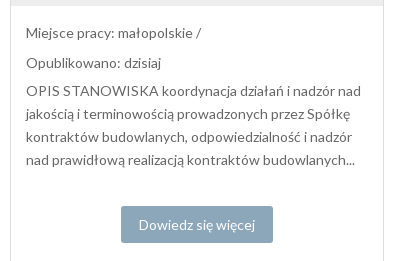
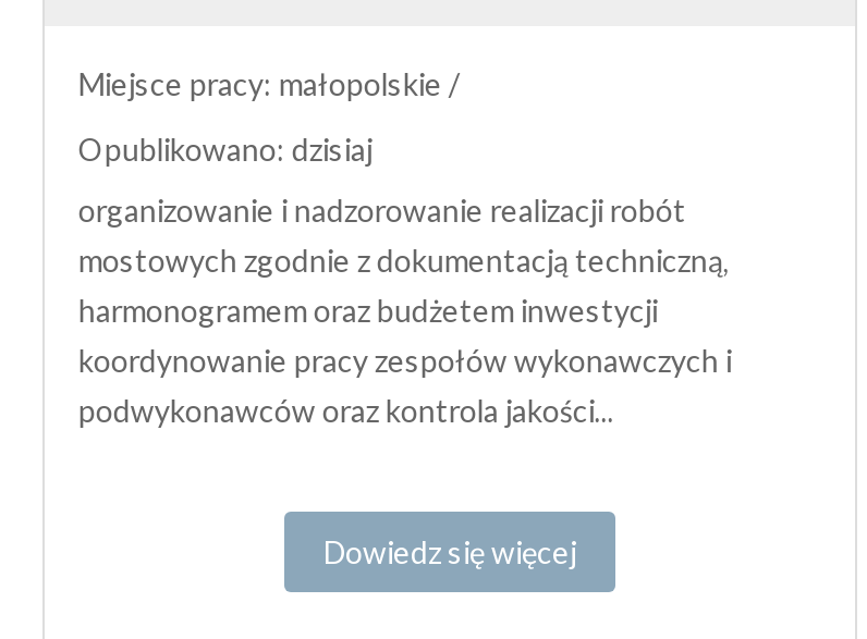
- OPIS STANOWISKA koordynacja działań i nadzór nad
- jakością i terminowością prowadzonych przez Spółkę
- kontraktów budowlanych, odpowiedzialność i nadzór
- nad prawidłową realizacją kontraktów budowlanych...
+ organizowanie i nadzorowanie realizacji robót
+ mostowych zgodnie z dokumentacją techniczną,
+ harmonogramem oraz budżetem inwestycji
+ koordynowanie pracy zespołów wykonawczych i
+ podwykonawców oraz kontrola jakości...
